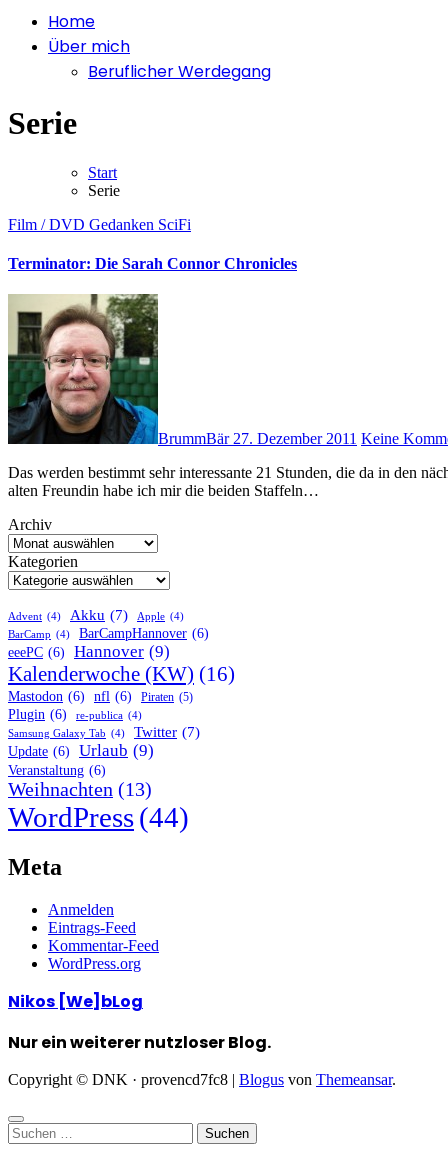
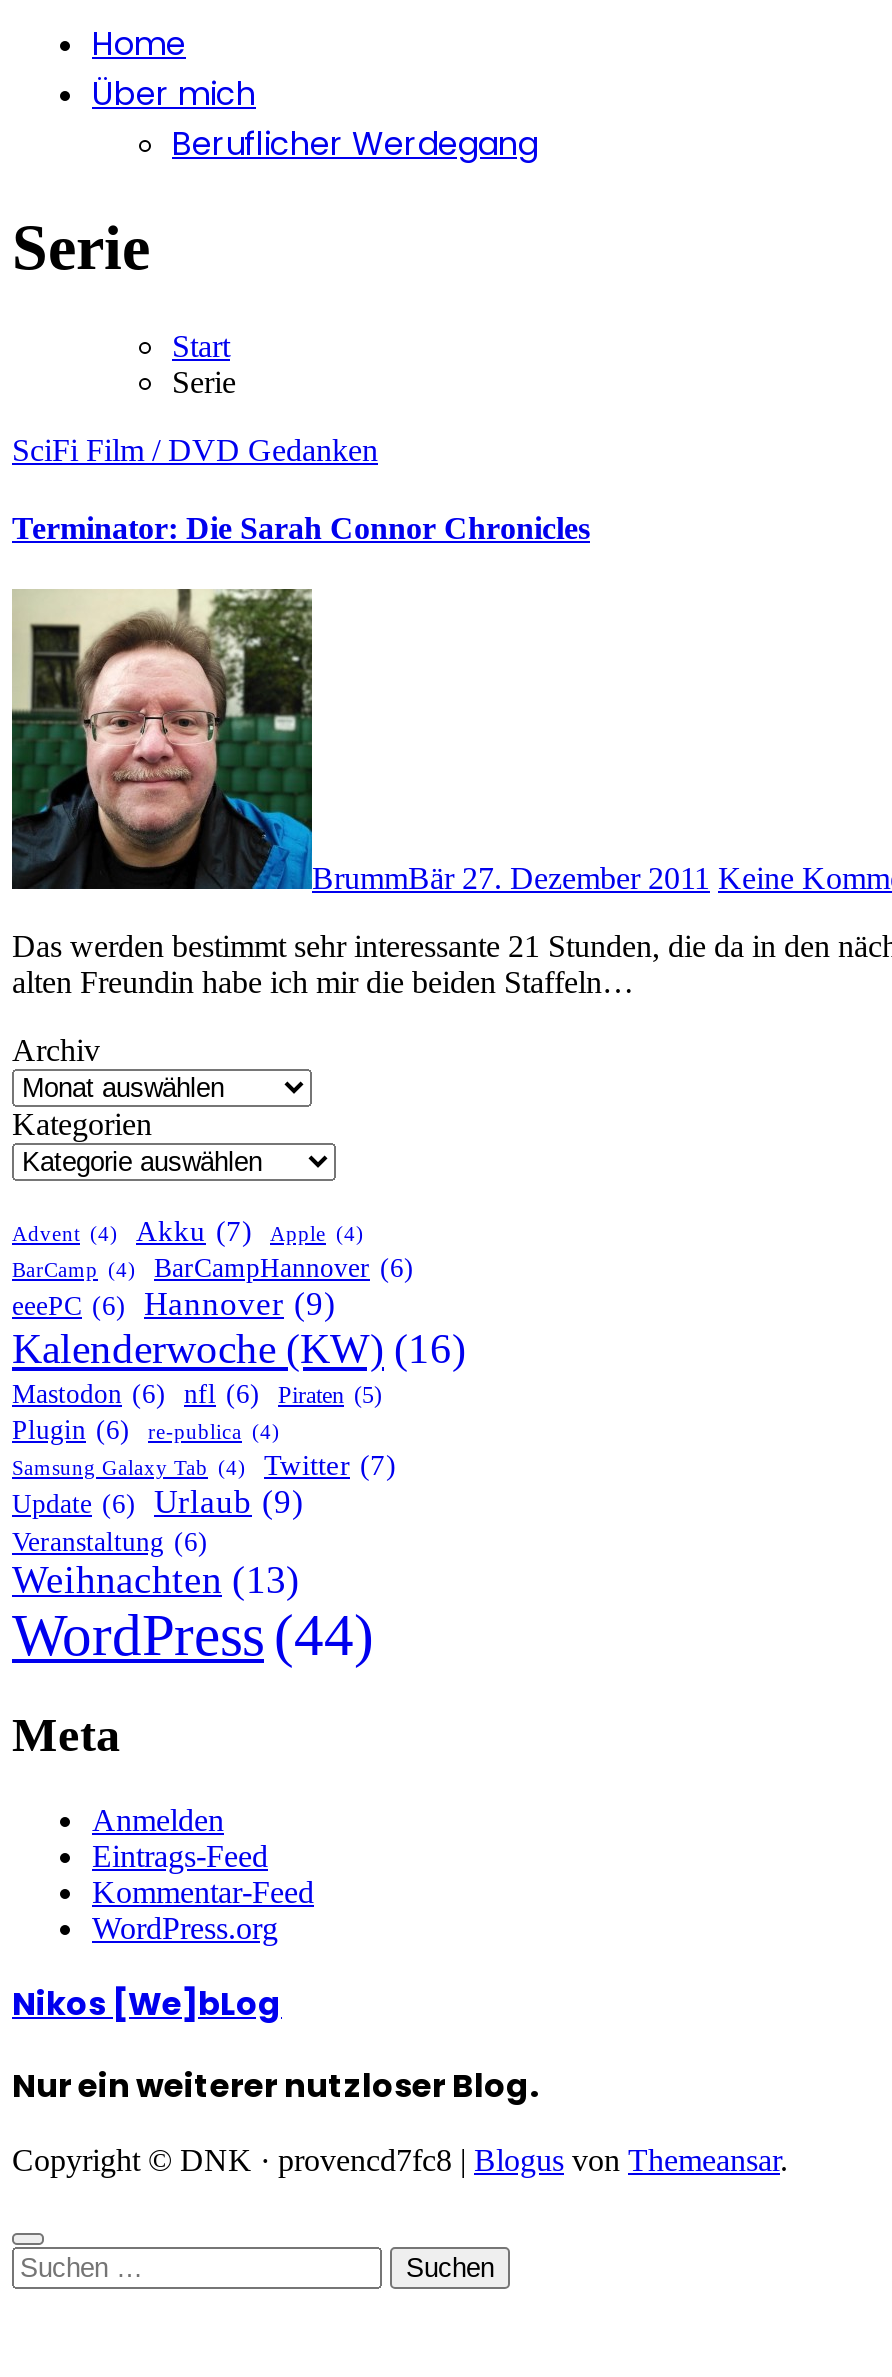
- Film / DVD Gedanken SciFi
+ SciFi Film / DVD Gedanken
